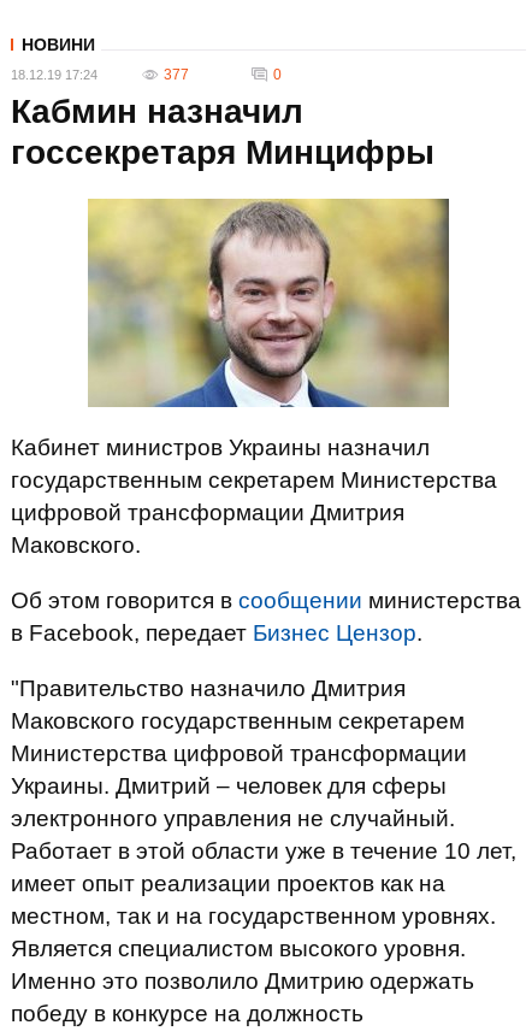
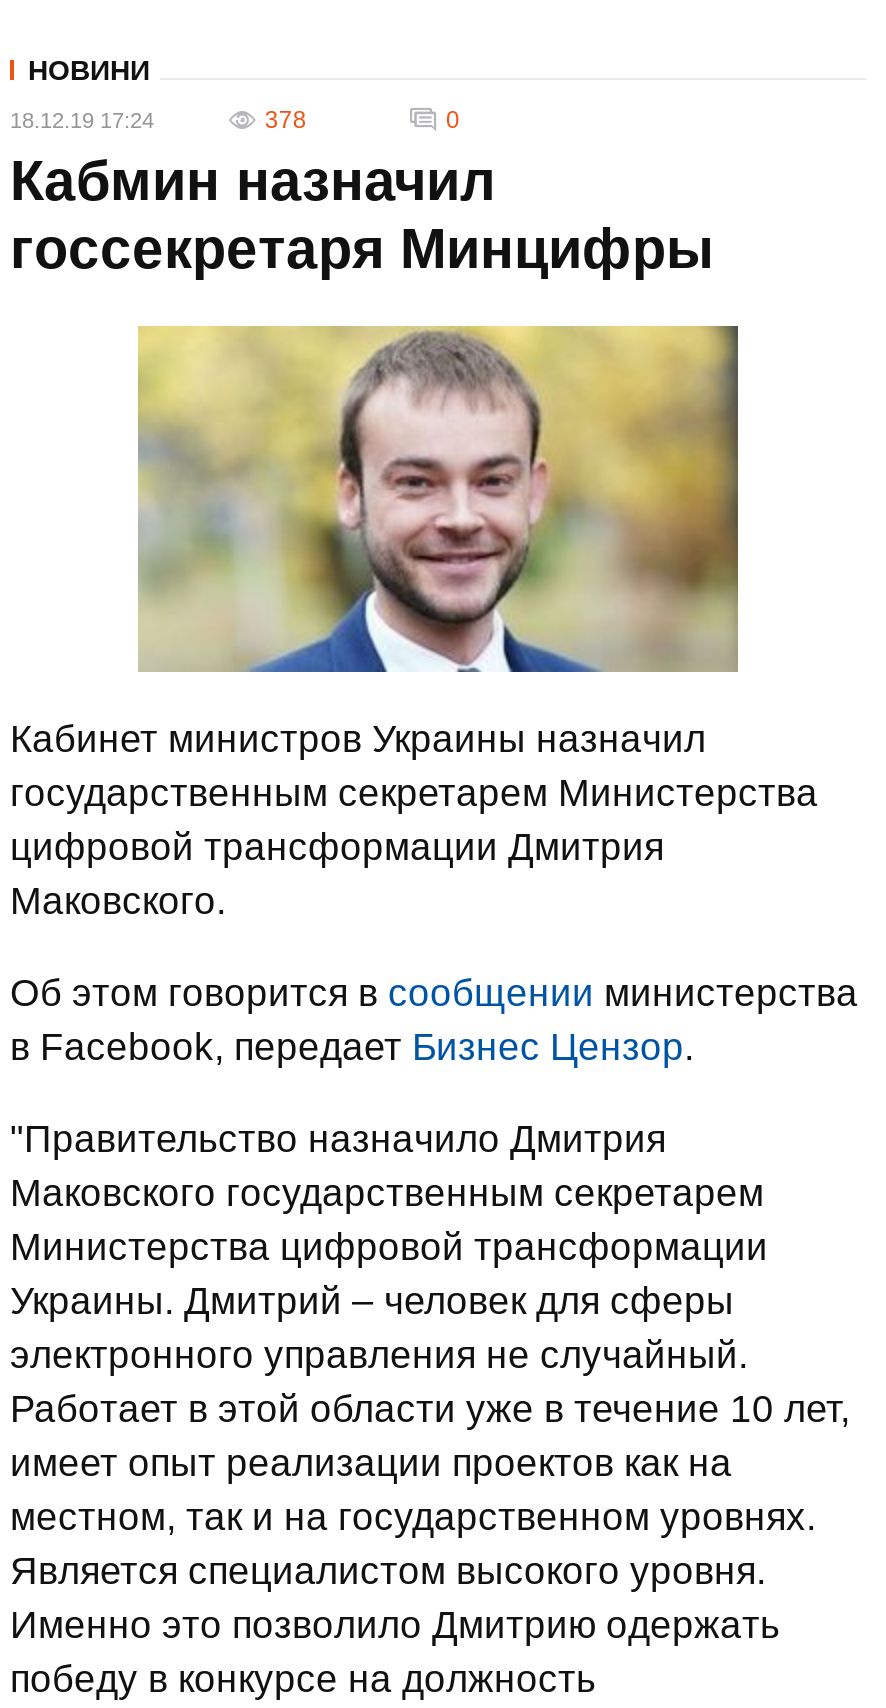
- 377
+ 378
